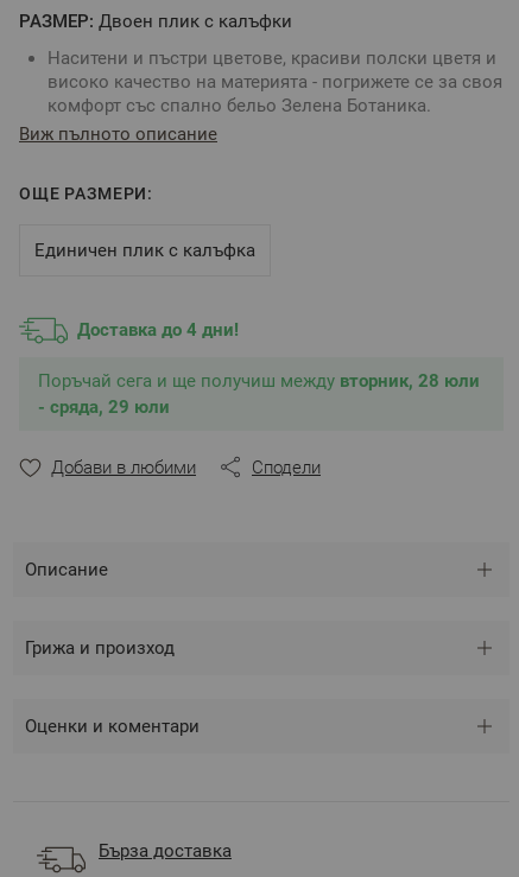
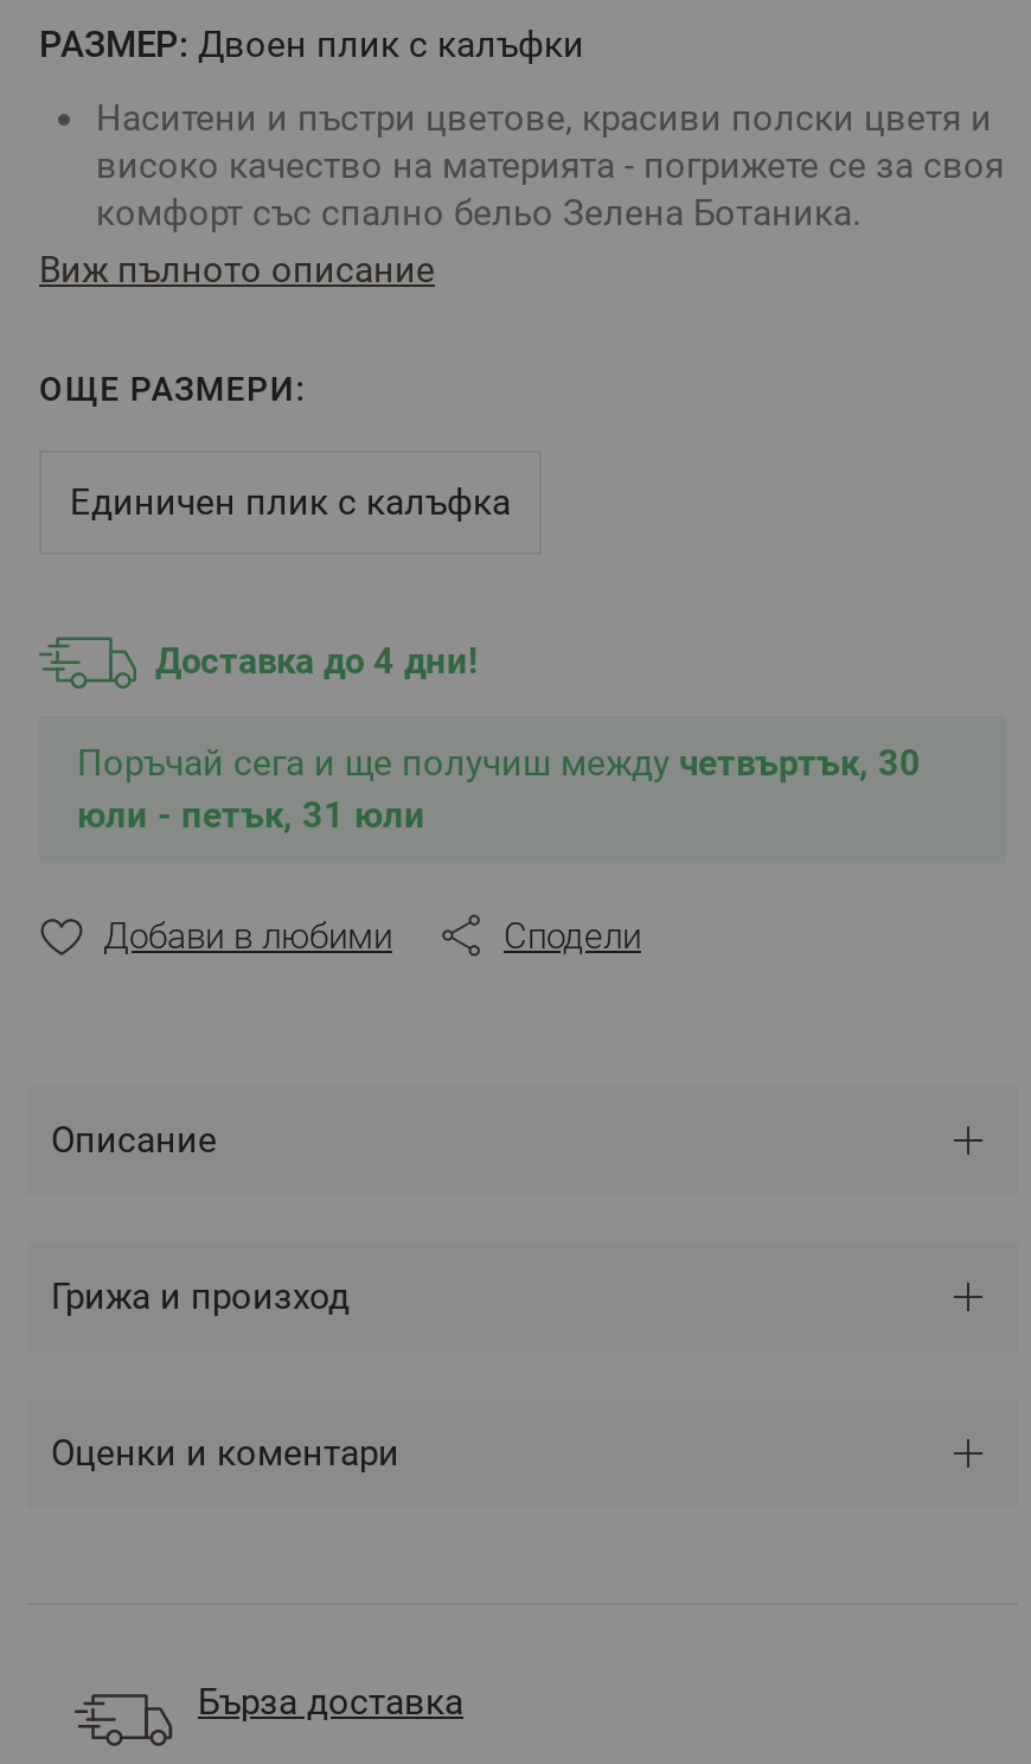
- Поръчай сега и ще получиш между вторник, 28 юли
- - сряда, 29 юли
+ Поръчай сега и ще получиш между четвъртък, 30
+ юли - петък, 31 юли
